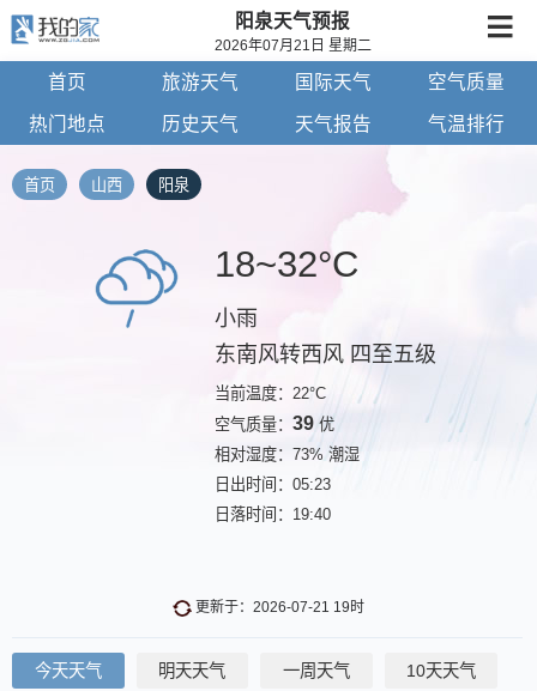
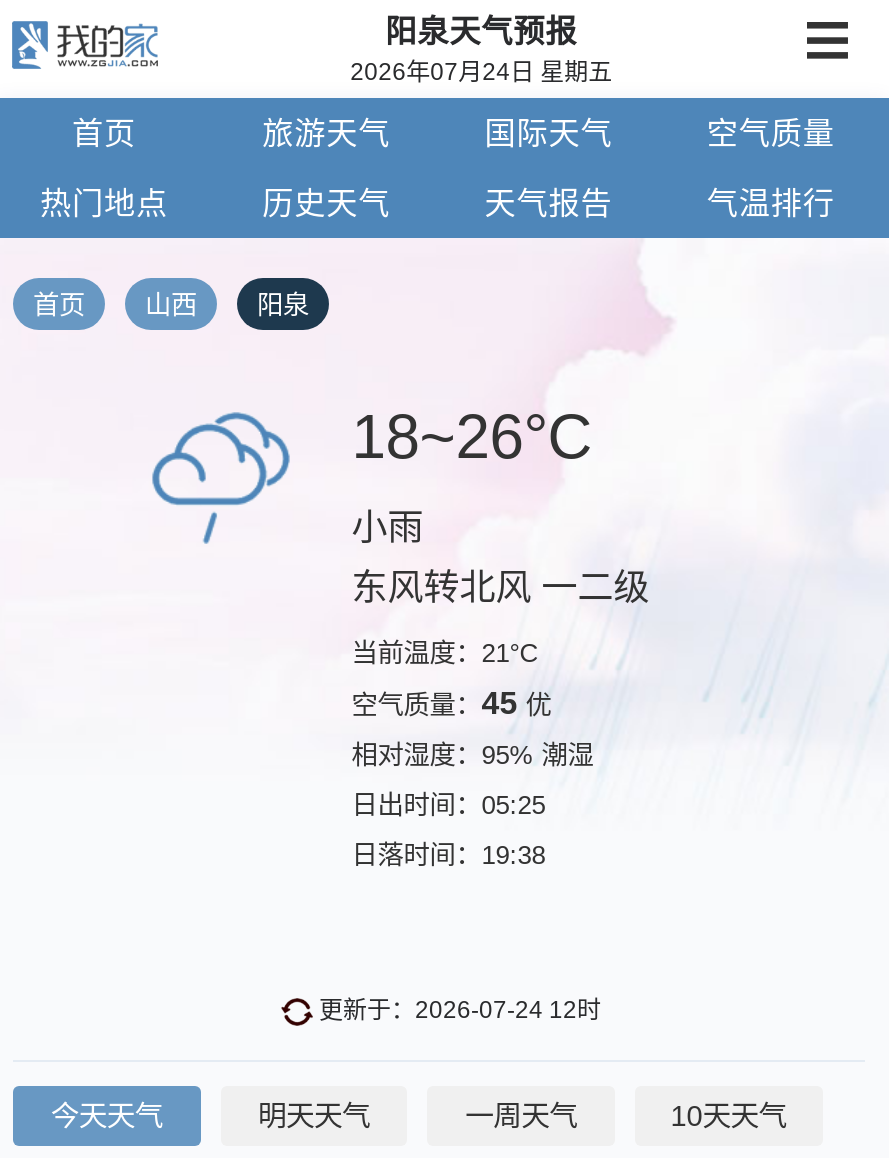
- 2026年07月21日 星期二
+ 2026年07月24日 星期五

- 18~32°C
+ 18~26°C

- 东南风转西风 四至五级
+ 东风转北风 一二级

- 当前温度：22°C
+ 当前温度：21°C

- 空气质量：39优
+ 空气质量：45优

- 相对湿度：73% 潮湿
+ 相对湿度：95% 潮湿

- 日出时间：05:23
+ 日出时间：05:25

- 日落时间：19:40
+ 日落时间：19:38

- 更新于：2026-07-21 19时
+ 更新于：2026-07-24 12时
